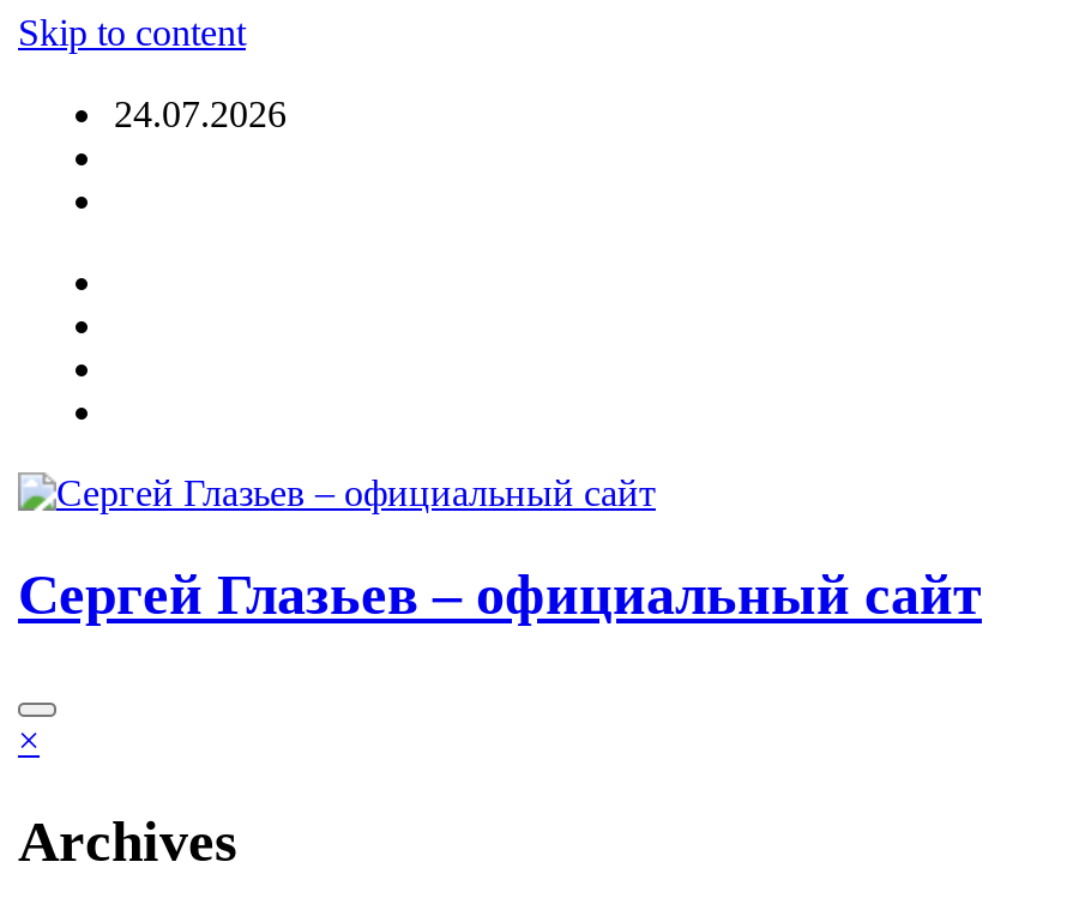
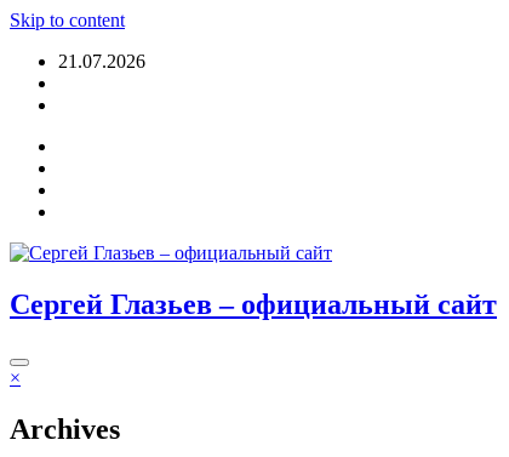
- 24.07.2026
+ 21.07.2026
